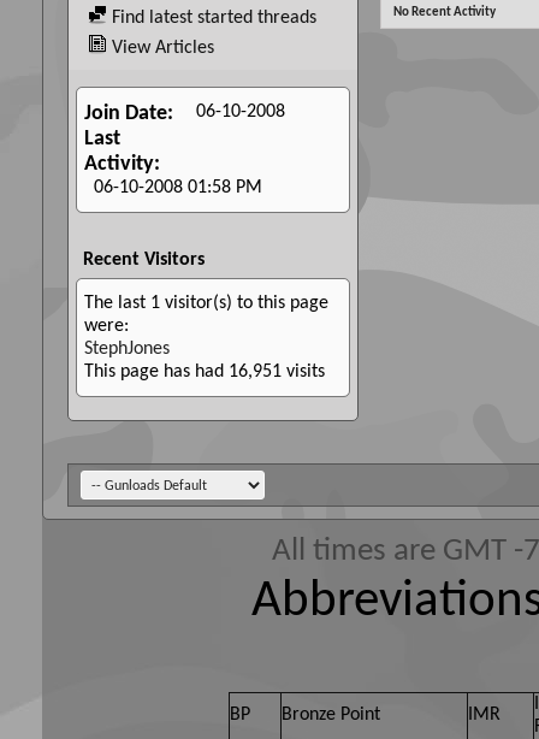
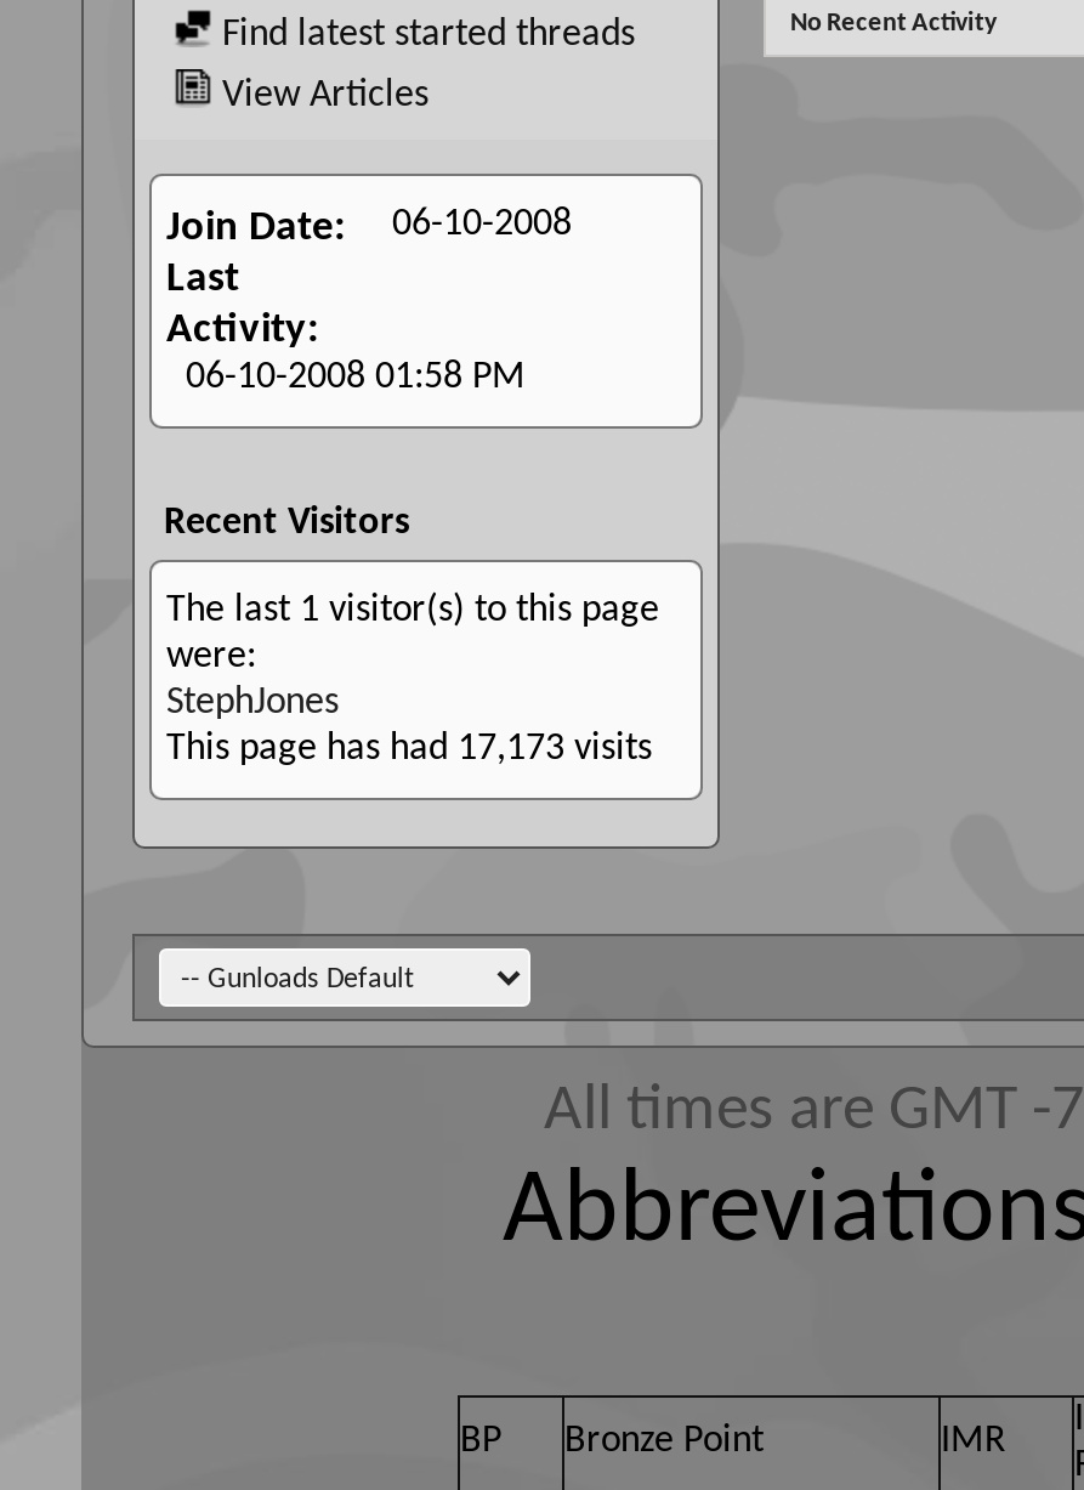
- This page has had 16,951 visits
+ This page has had 17,173 visits
